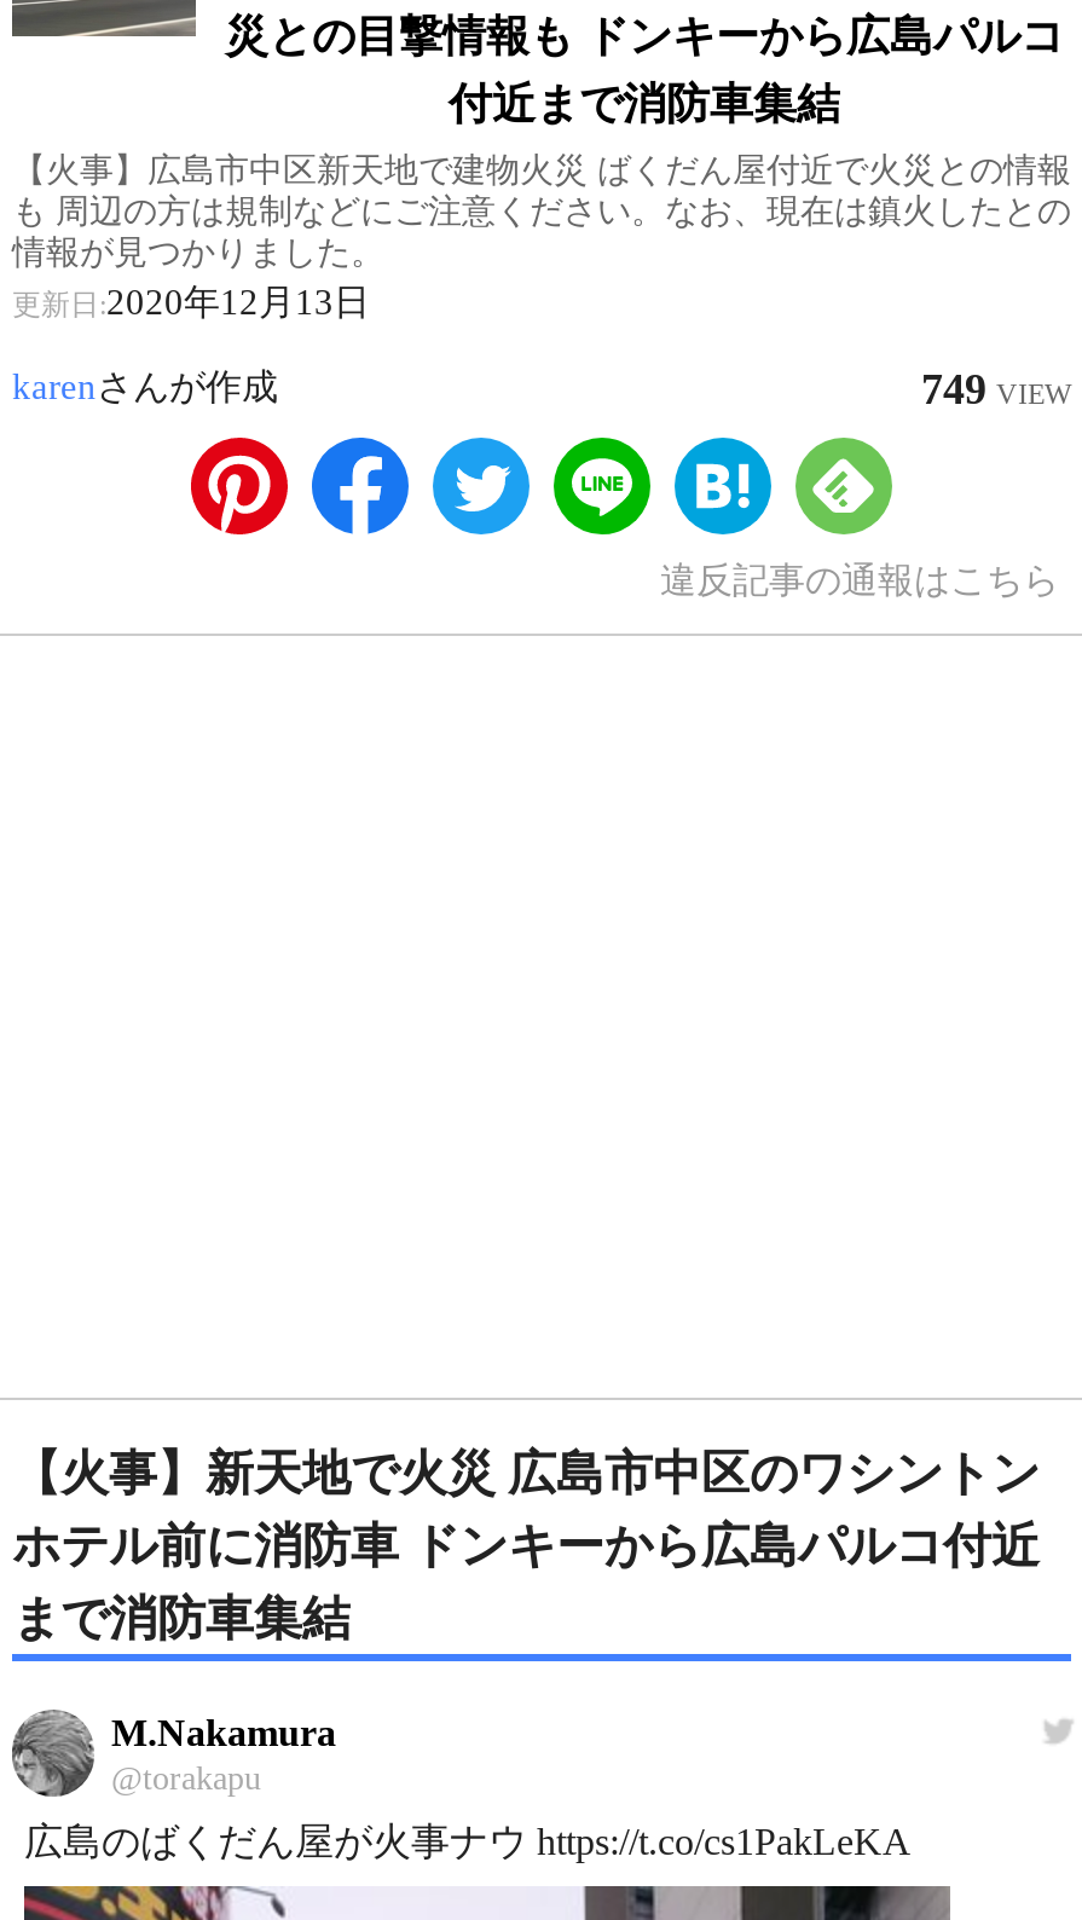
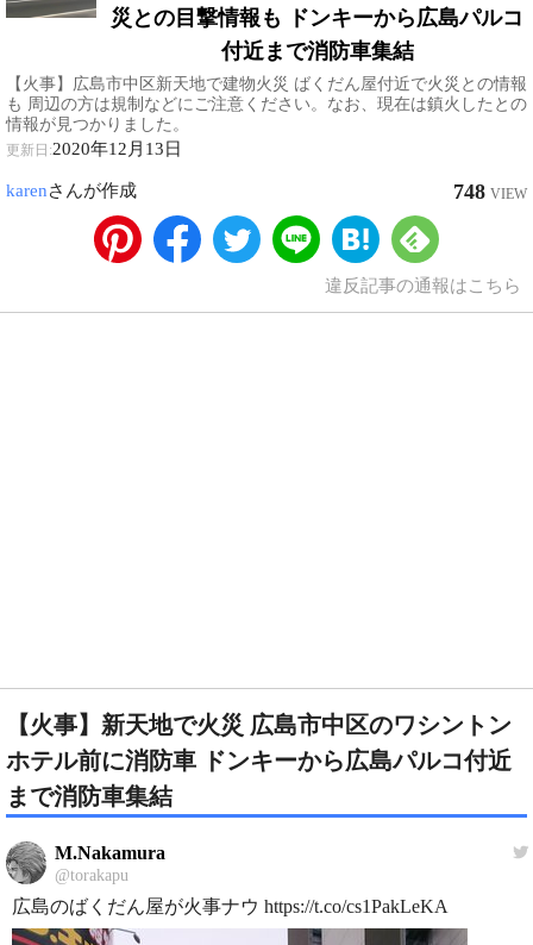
- 749 VIEW
+ 748 VIEW
